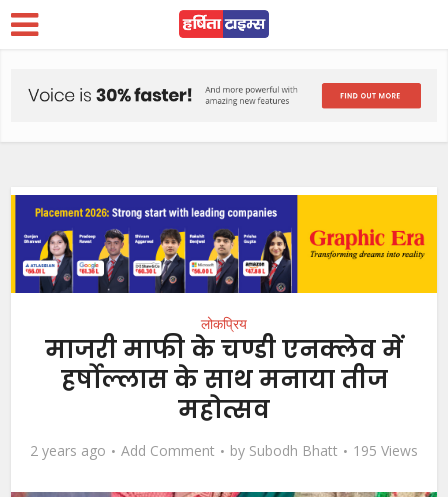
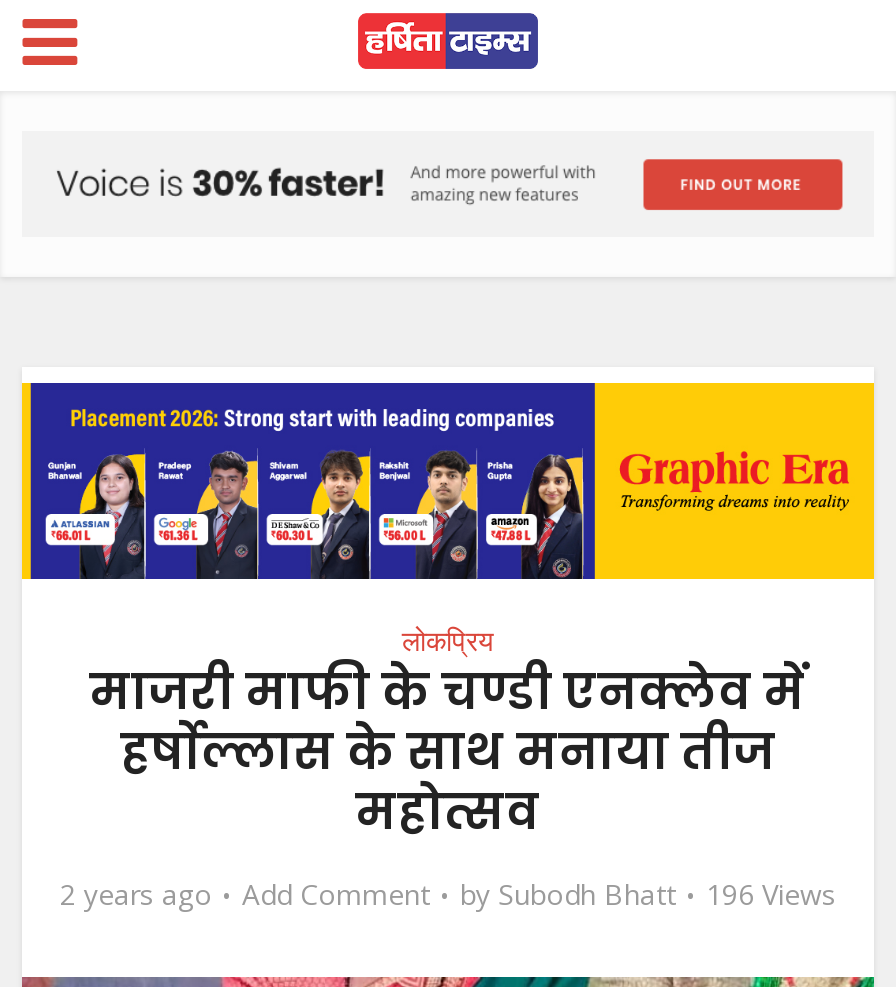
- 2 years ago Add Comment by Subodh Bhatt 195 Views
+ 2 years ago Add Comment by Subodh Bhatt 196 Views
